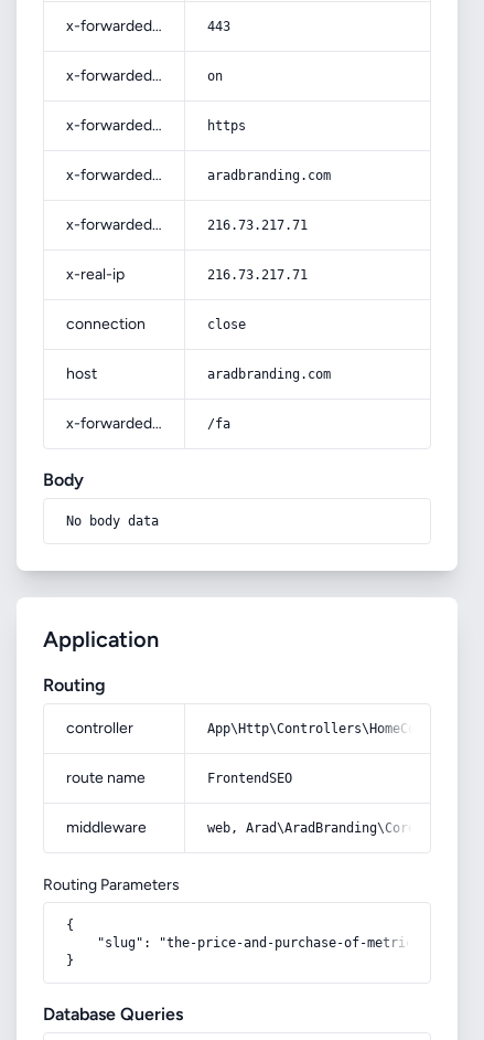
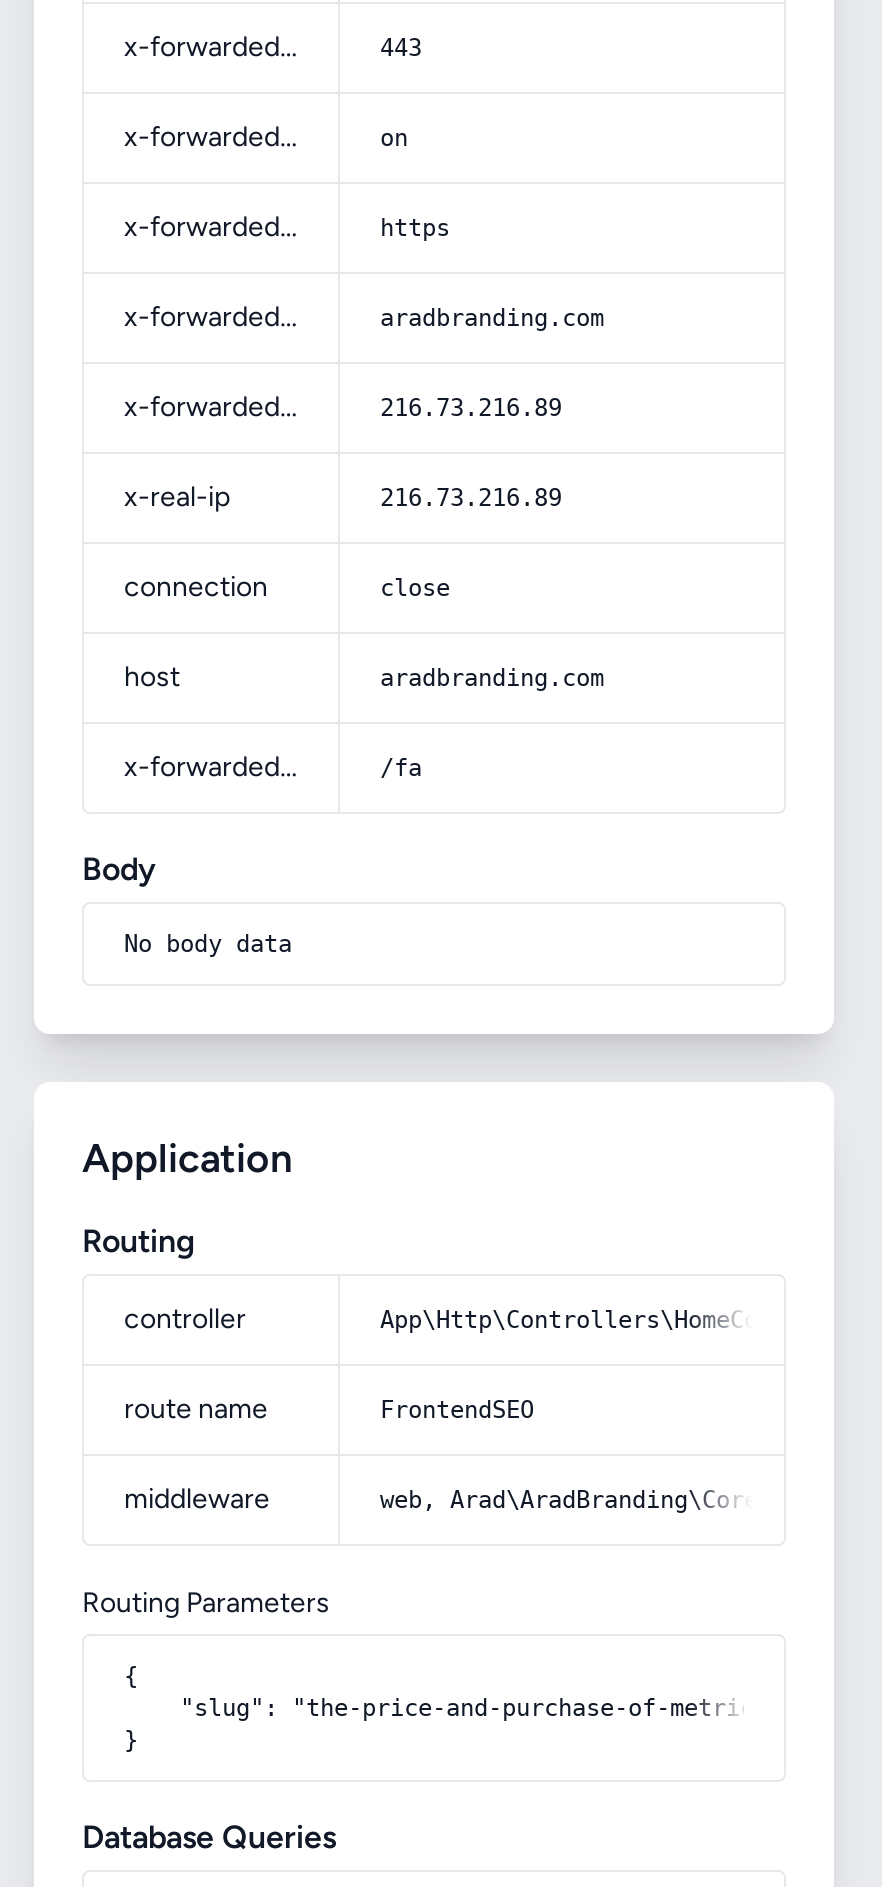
- 216.73.217.71
+ 216.73.216.89

- 216.73.217.71
+ 216.73.216.89
